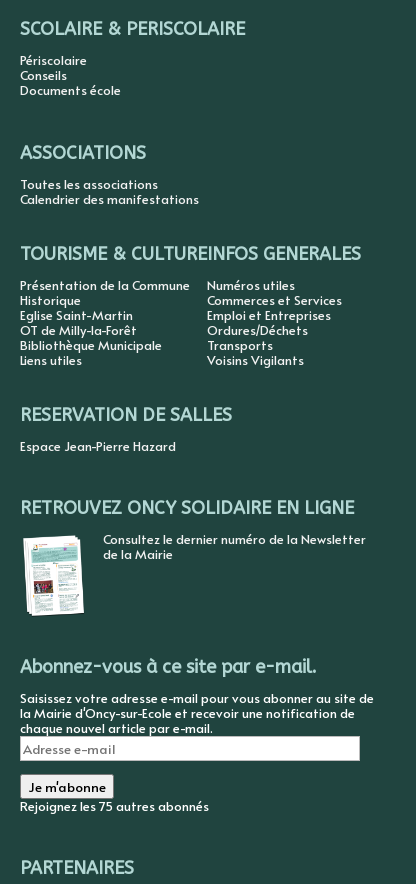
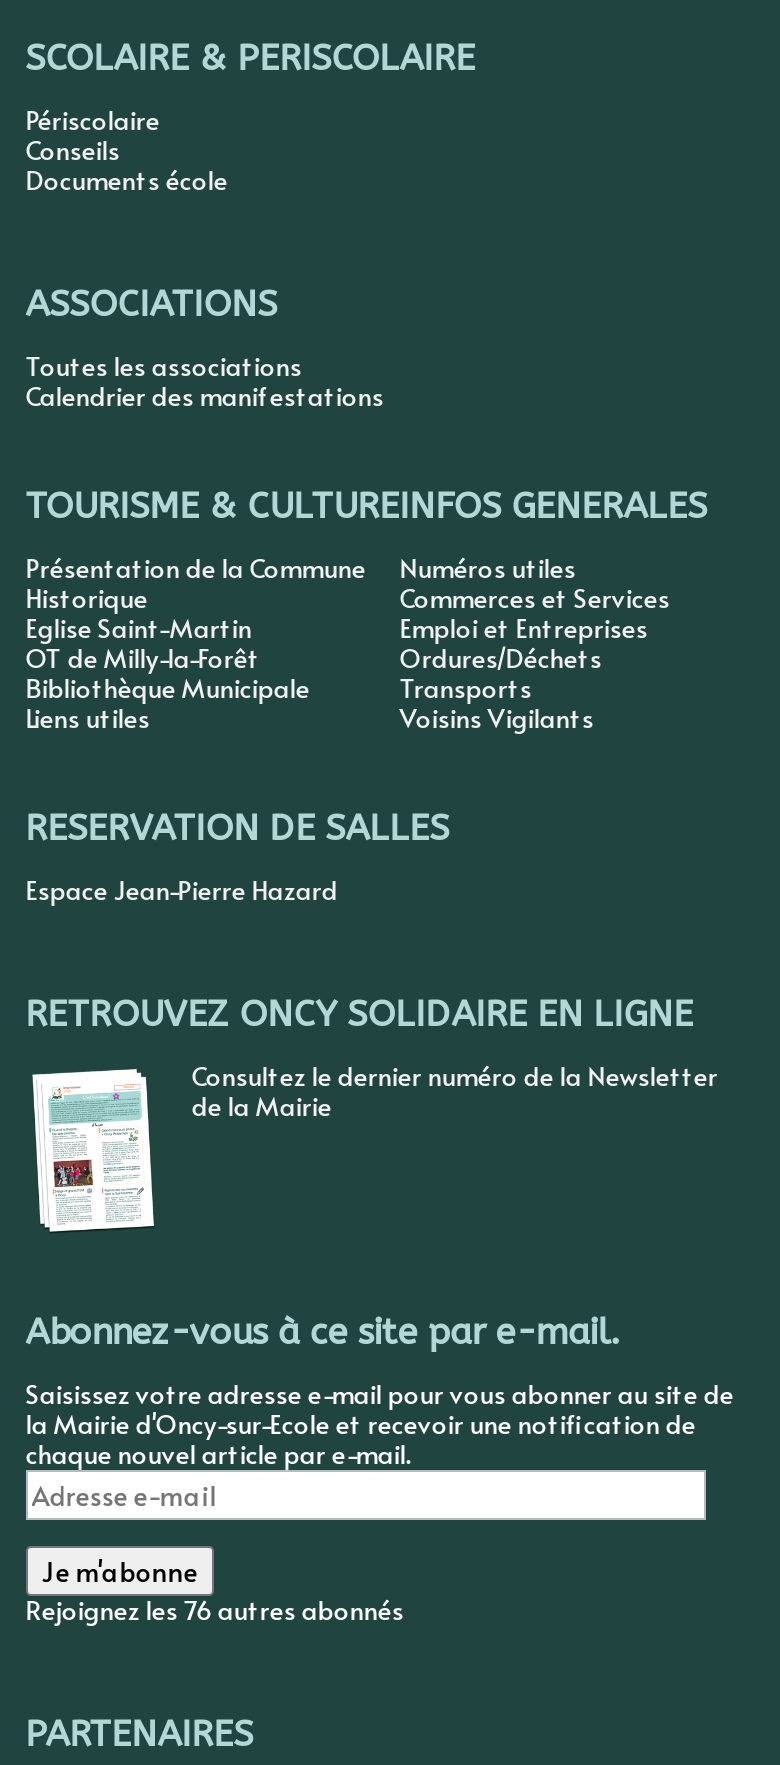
- Rejoignez les 75 autres abonnés
+ Rejoignez les 76 autres abonnés
